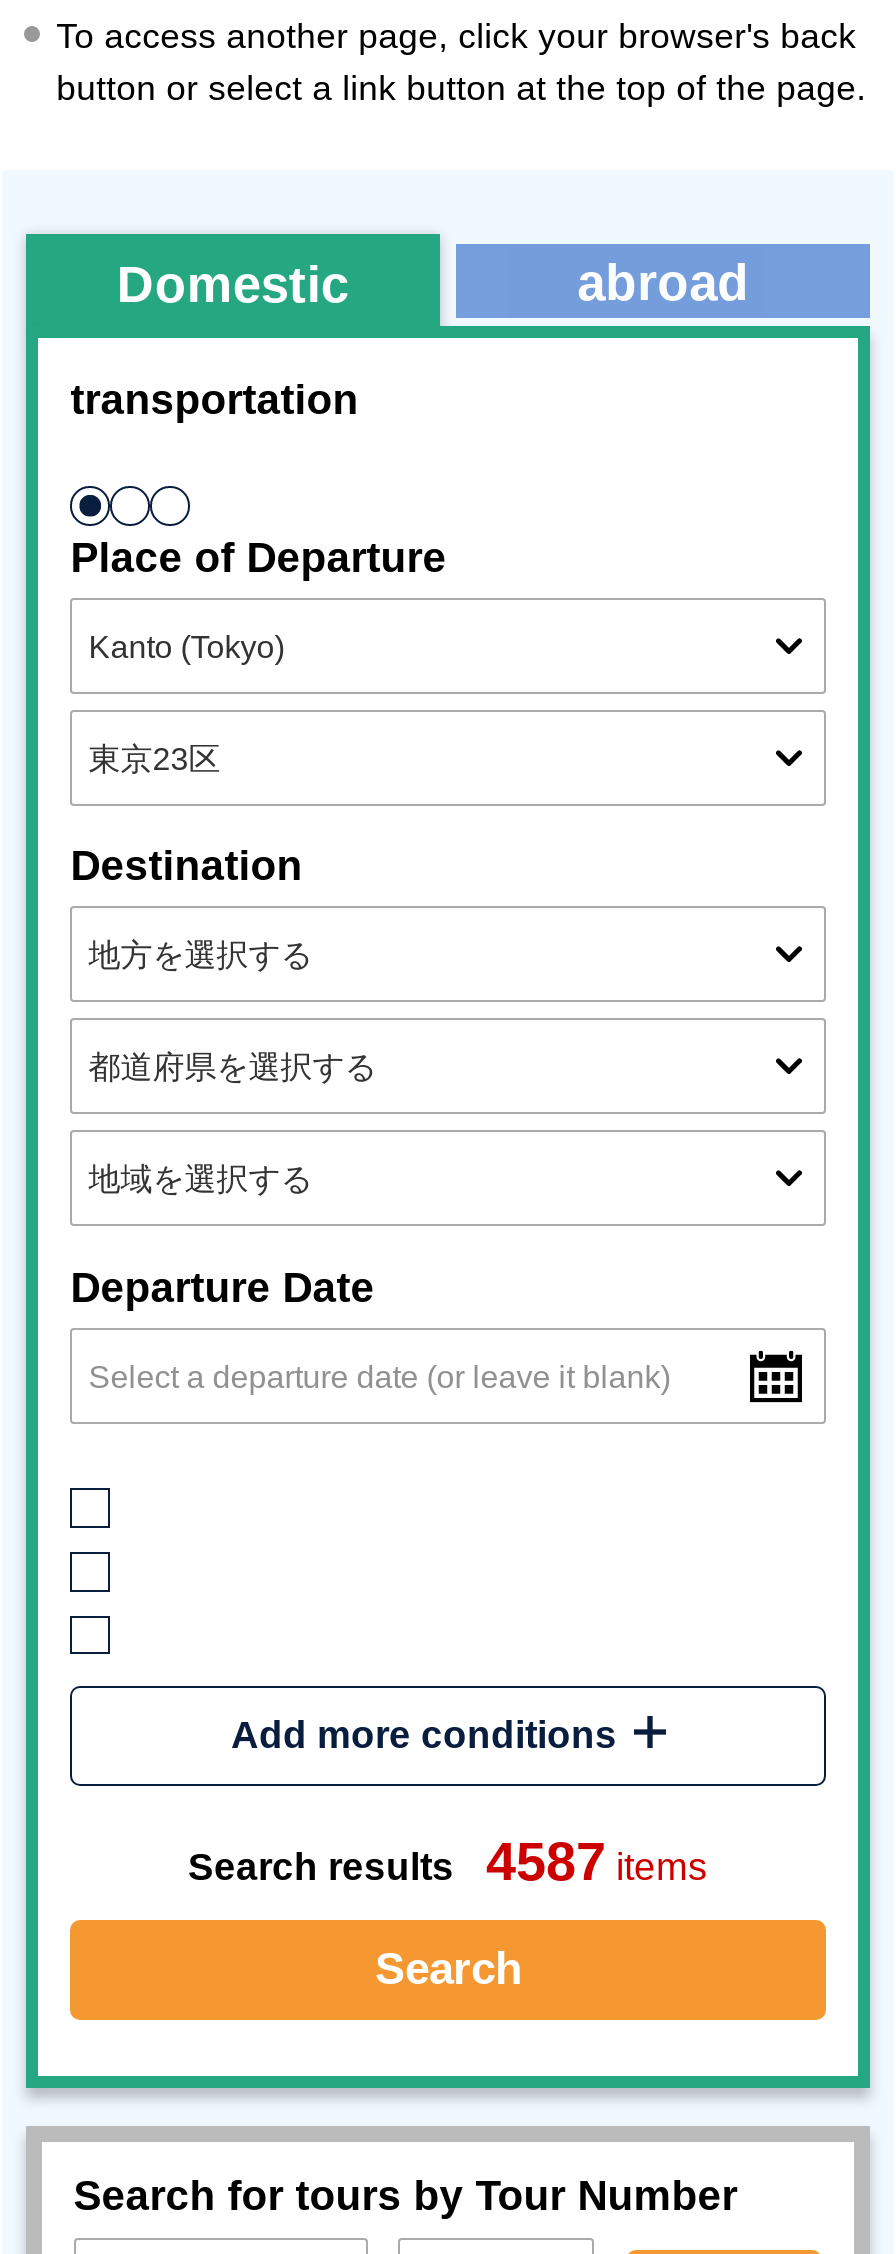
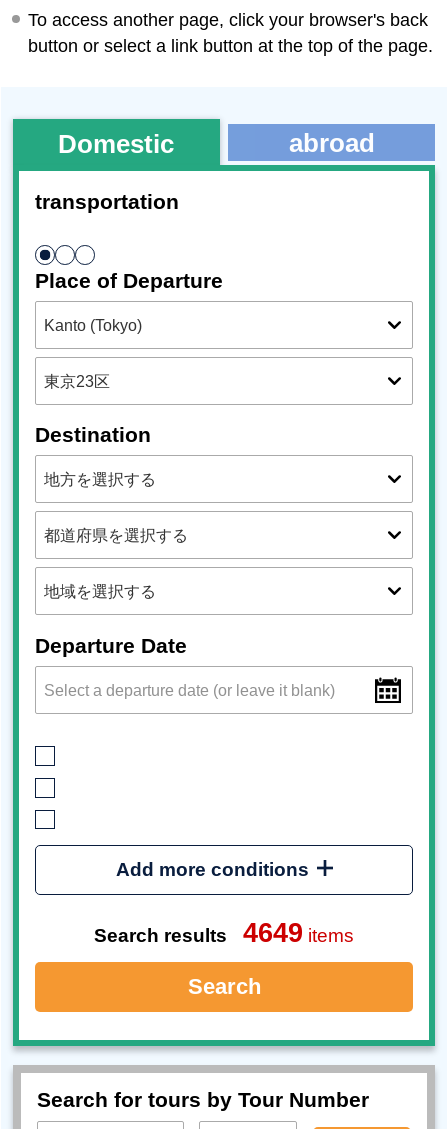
- Search results 4587 items
+ Search results 4649 items
